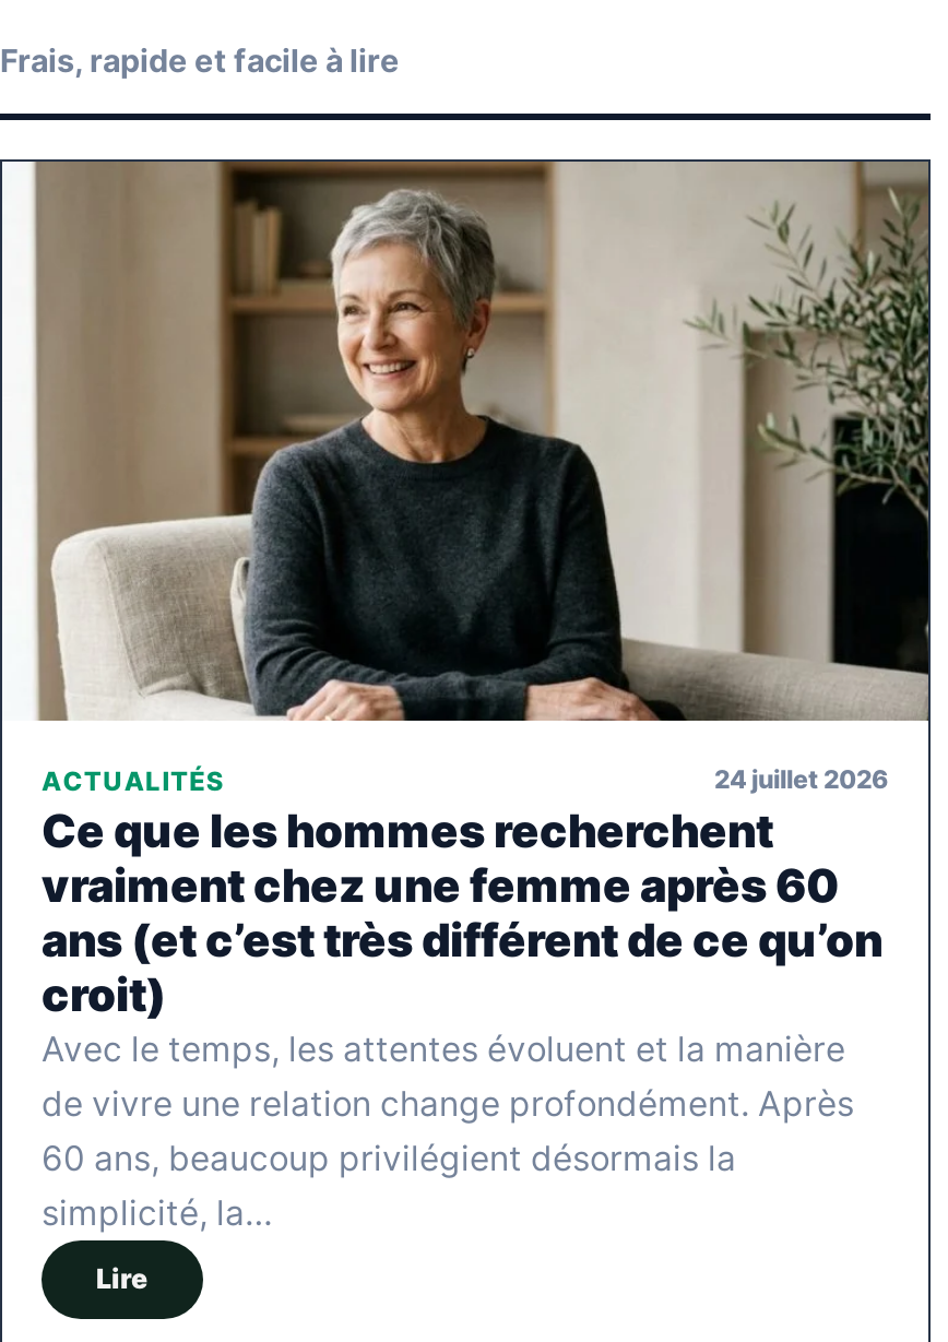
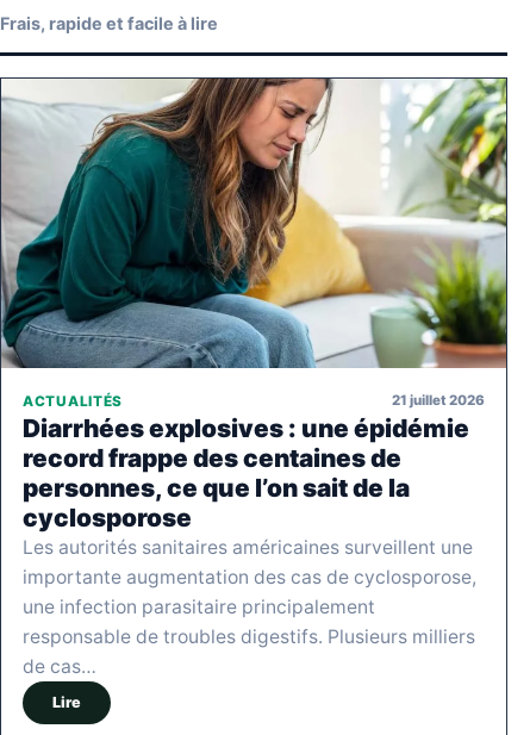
- [image]
- 24 juillet 2026
- Ce que les hommes recherchent
- vraiment chez une femme après 60
- ans (et c’est très différent de ce qu’on
- croit)
- Avec le temps, les attentes évoluent et la manière
- de vivre une relation change profondément. Après
- 60 ans, beaucoup privilégient désormais la
- simplicité, la…
+ [image]
+ 21 juillet 2026
+ Diarrhées explosives : une épidémie
+ record frappe des centaines de
+ personnes, ce que l’on sait de la
+ cyclosporose
+ Les autorités sanitaires américaines surveillent une
+ importante augmentation des cas de cyclosporose,
+ une infection parasitaire principalement
+ responsable de troubles digestifs. Plusieurs milliers
+ de cas…
